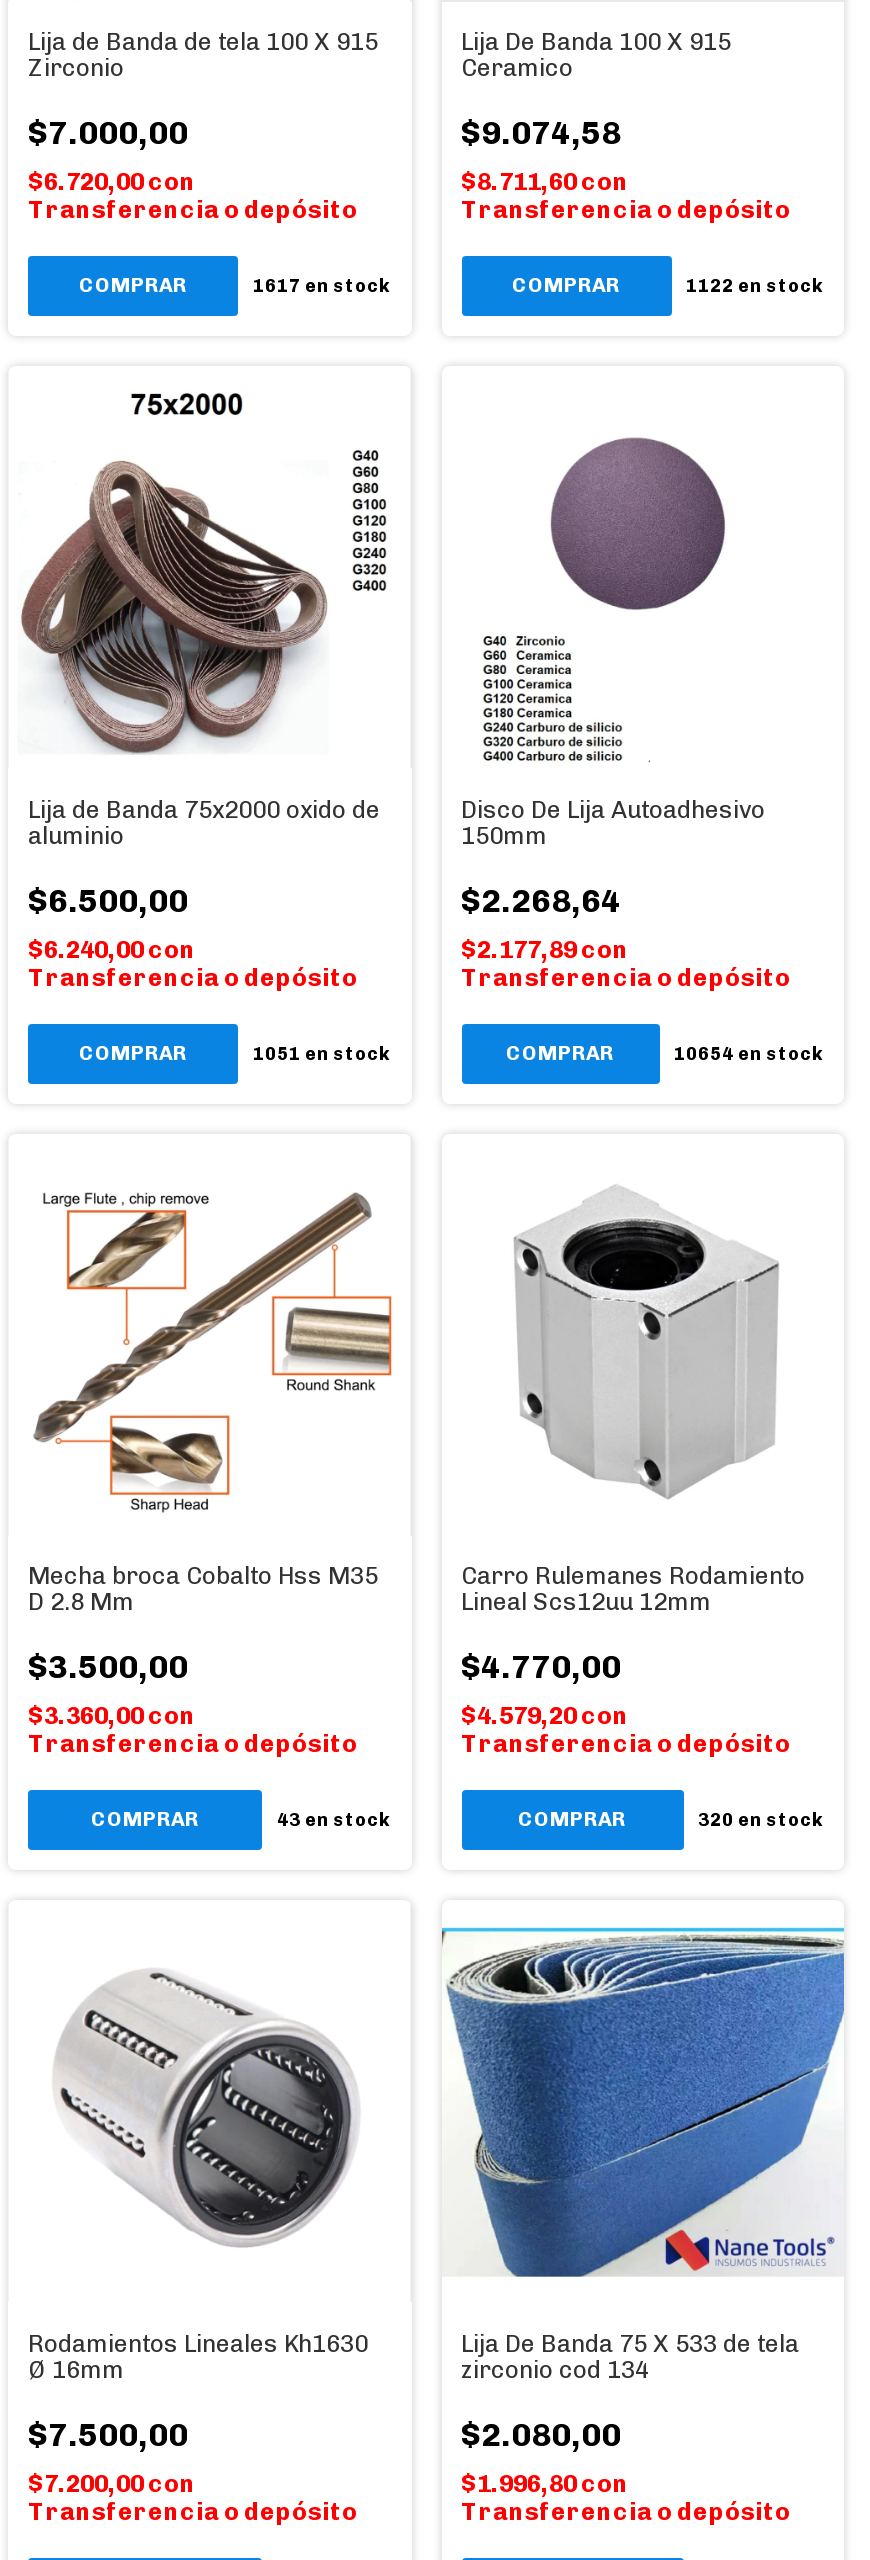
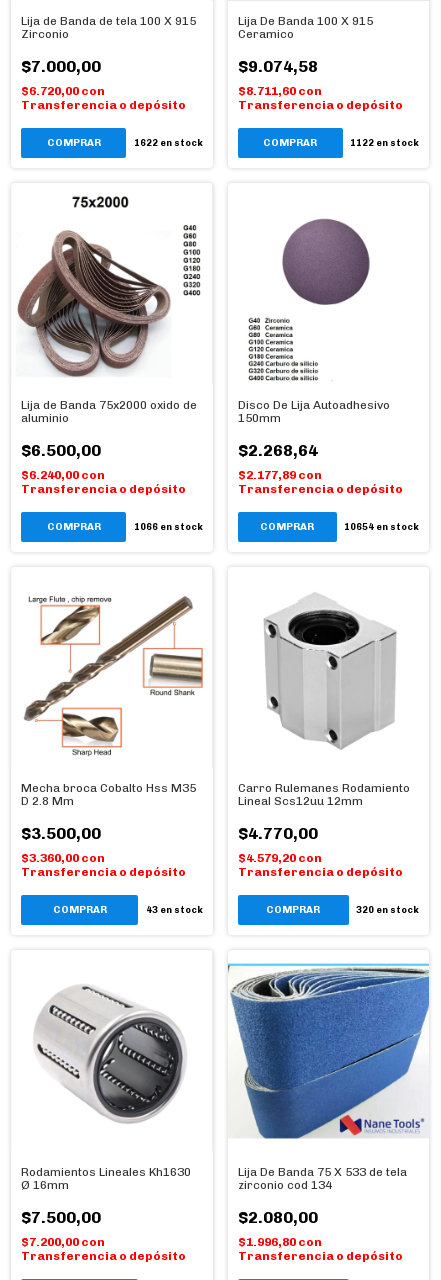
- 1617 en stock
+ 1622 en stock

- 1051 en stock
+ 1066 en stock
